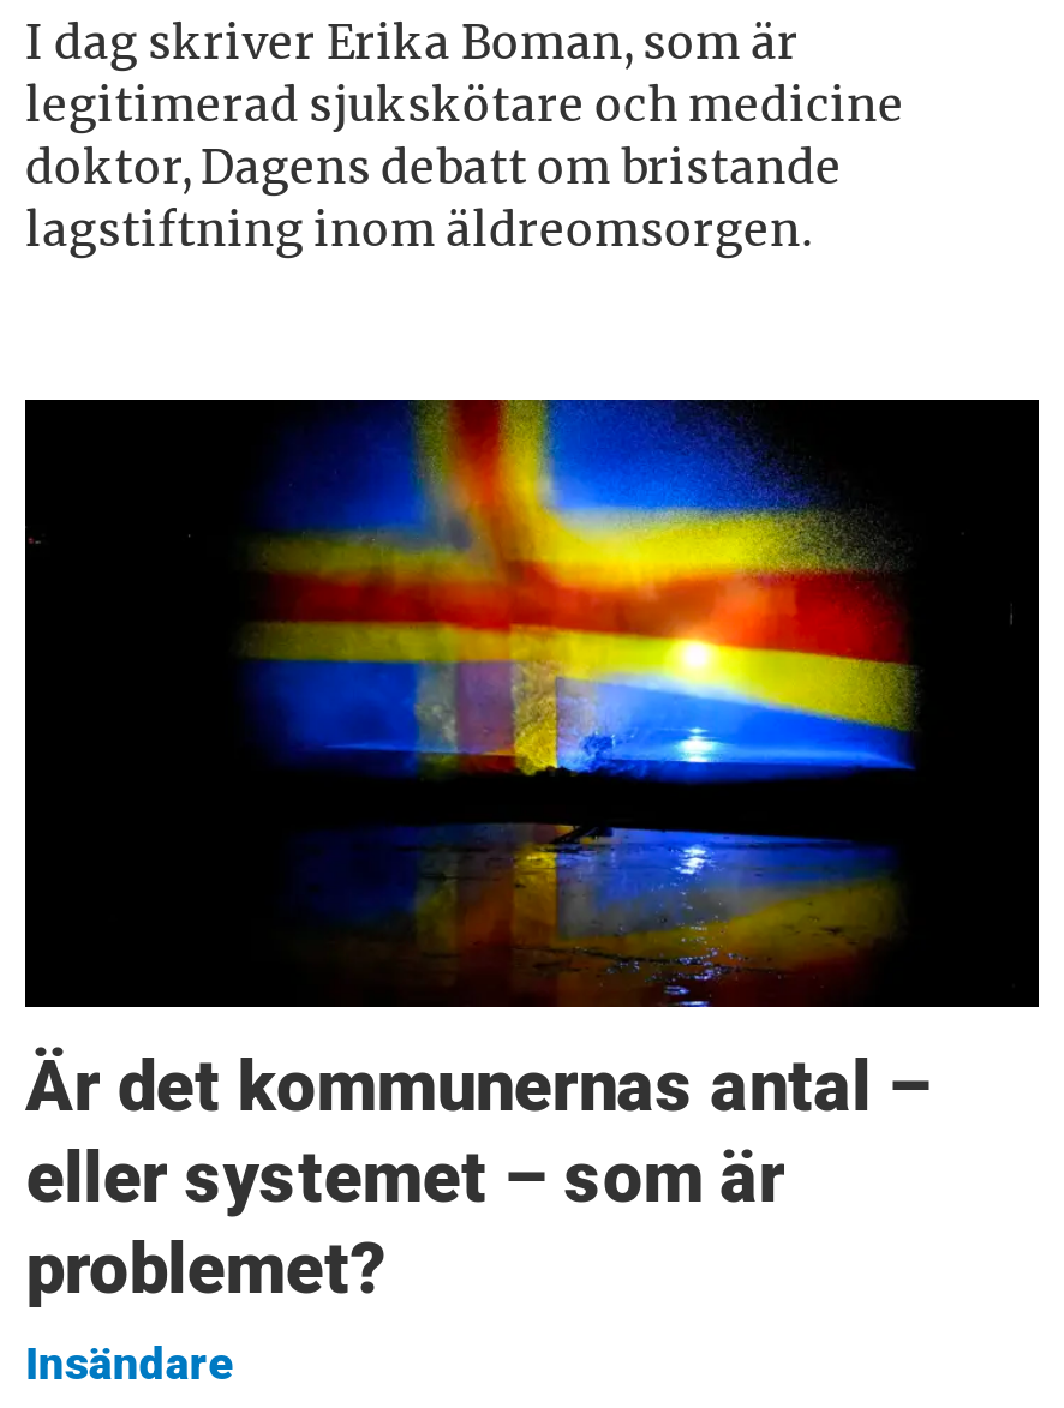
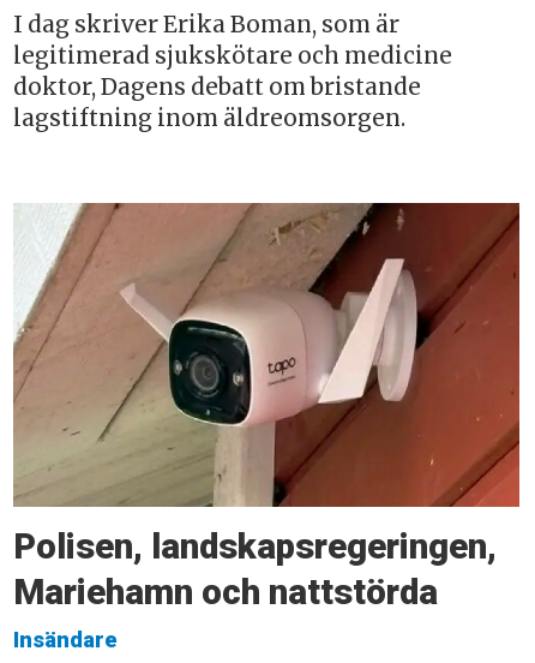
- [image]
- Är det kommunernas antal –
- eller systemet – som är
- problemet?
+ [image]
+ Polisen, landskapsregeringen,
+ Mariehamn och nattstörda
